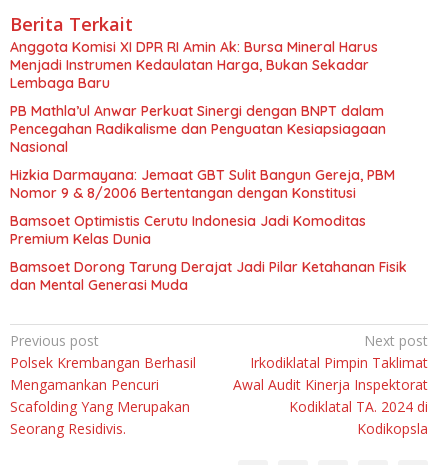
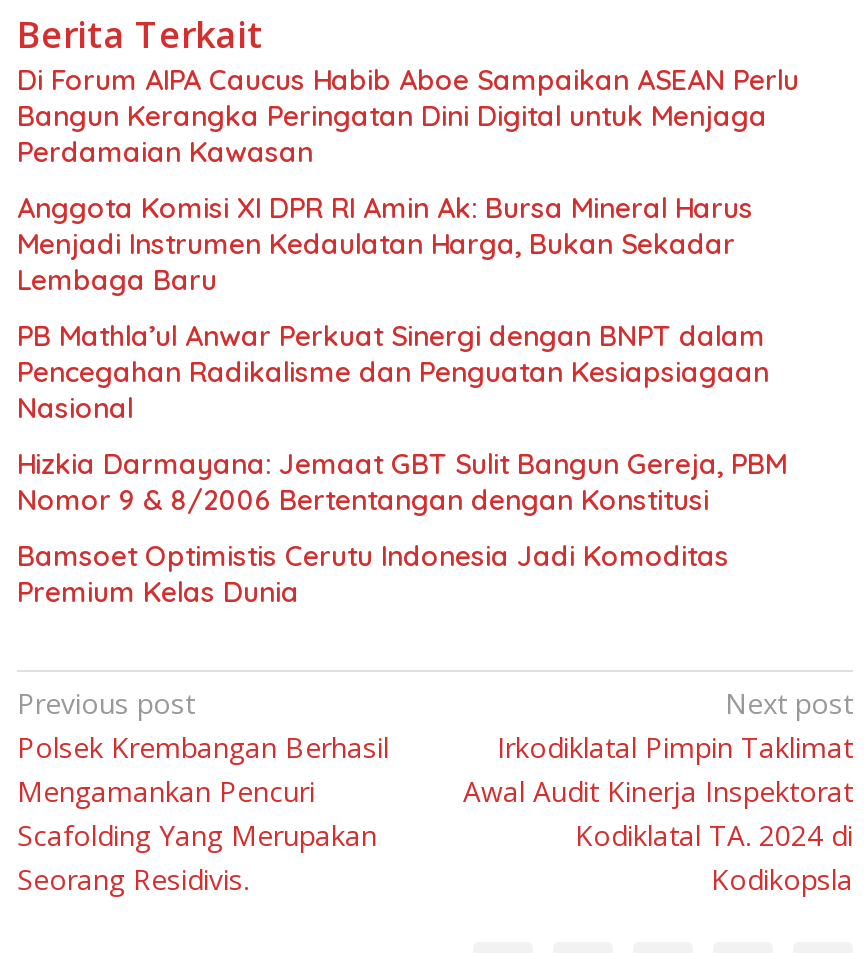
+ Di Forum AIPA Caucus Habib Aboe Sampaikan ASEAN Perlu
+ Bangun Kerangka Peringatan Dini Digital untuk Menjaga
+ Perdamaian Kawasan

moved down: Anggota Komisi XI DPR RI Amin Ak: Bursa Mineral Harus | Menjadi Instrumen Kedaulatan Harga, Bukan Sekadar | Lembaga Baru | ... | Bamsoet Optimistis Cerutu Indonesia Jadi Komoditas | Premium Kelas Dunia

- Bamsoet Dorong Tarung Derajat Jadi Pilar Ketahanan Fisik
- dan Mental Generasi Muda
